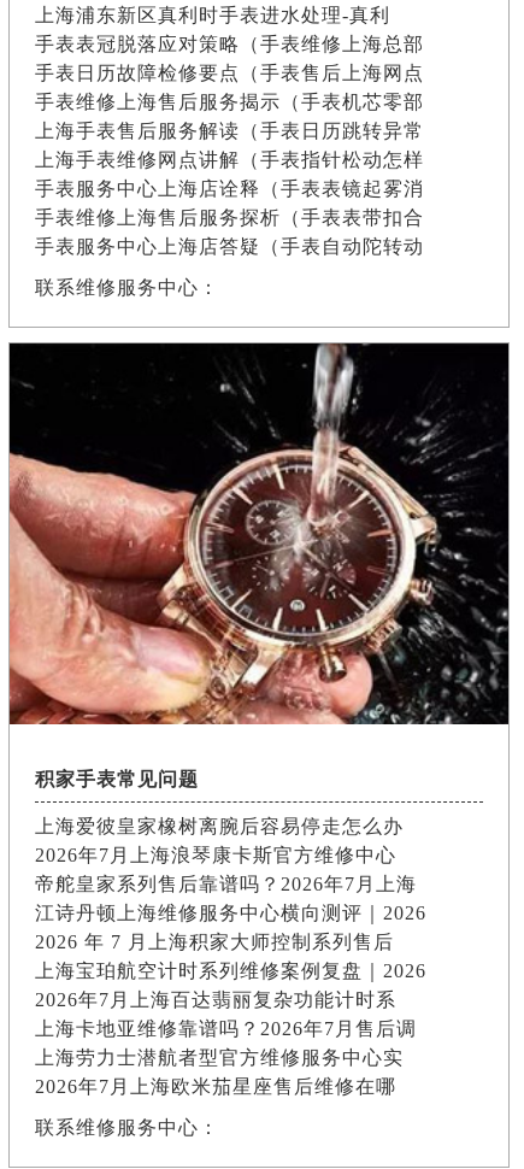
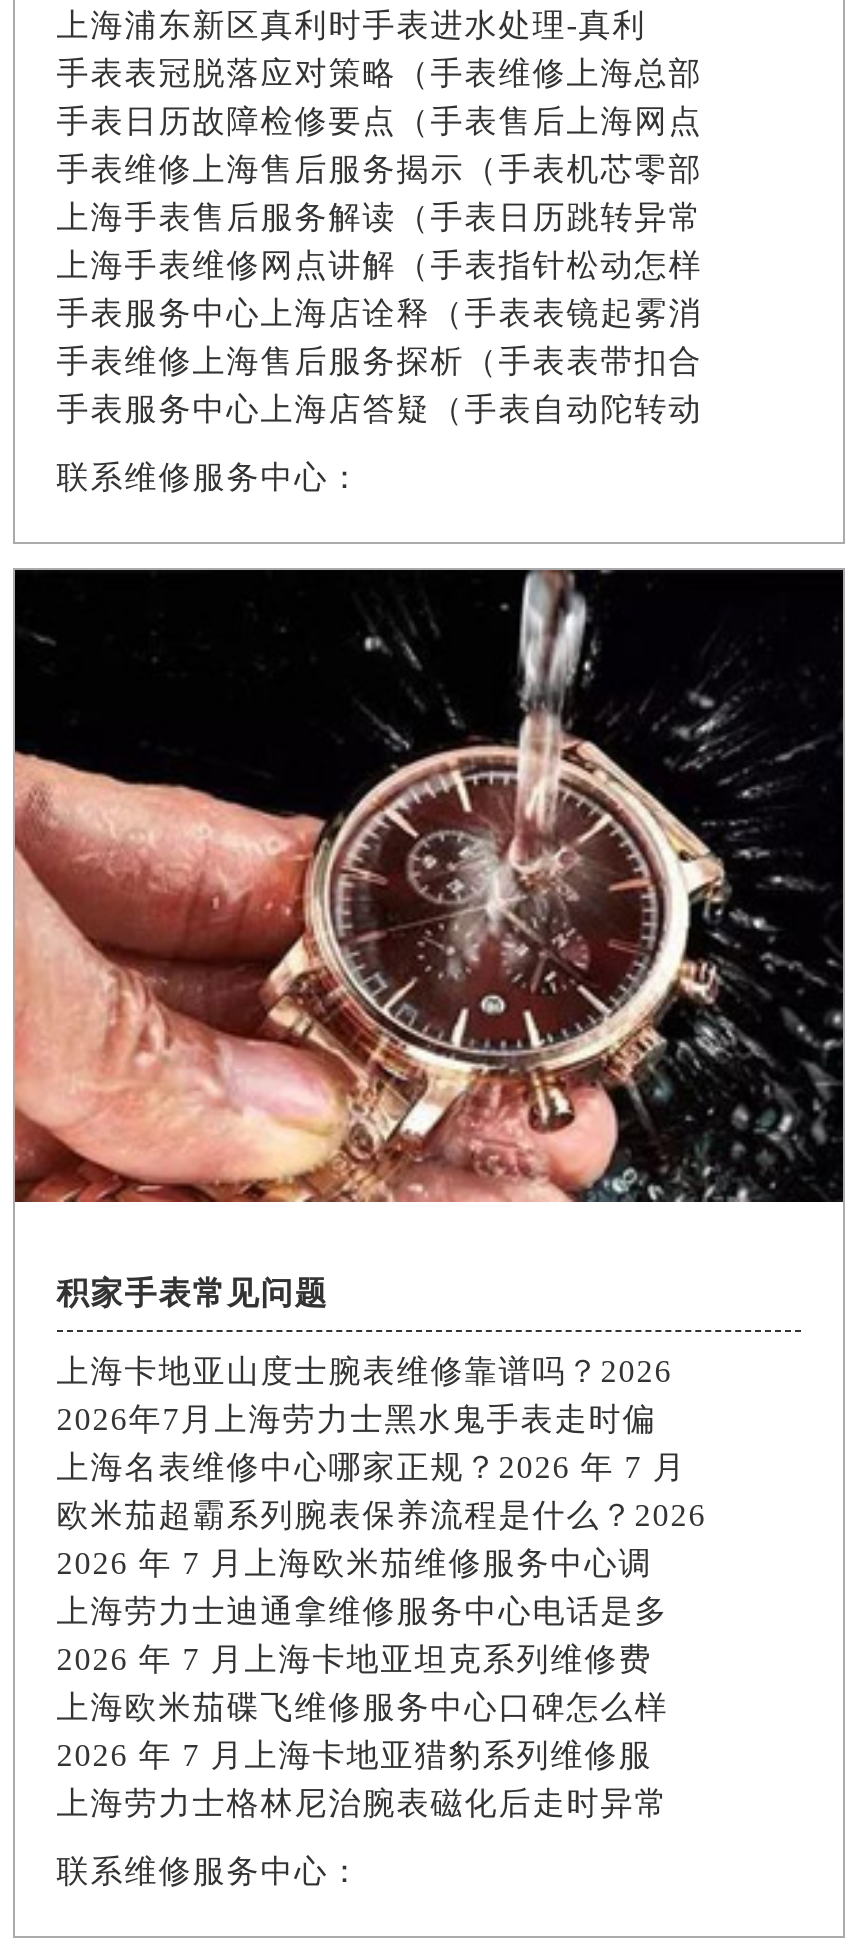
- 上海爱彼皇家橡树离腕后容易停走怎么办
- 2026年7月上海浪琴康卡斯官方维修中心
- 帝舵皇家系列售后靠谱吗？2026年7月上海
- 江诗丹顿上海维修服务中心横向测评｜2026
- 2026 年 7 月上海积家大师控制系列售后
- 上海宝珀航空计时系列维修案例复盘｜2026
- 2026年7月上海百达翡丽复杂功能计时系
- 上海卡地亚维修靠谱吗？2026年7月售后调
- 上海劳力士潜航者型官方维修服务中心实
- 2026年7月上海欧米茄星座售后维修在哪
+ 上海卡地亚山度士腕表维修靠谱吗？2026
+ 2026年7月上海劳力士黑水鬼手表走时偏
+ 上海名表维修中心哪家正规？2026 年 7 月
+ 欧米茄超霸系列腕表保养流程是什么？2026
+ 2026 年 7 月上海欧米茄维修服务中心调
+ 上海劳力士迪通拿维修服务中心电话是多
+ 2026 年 7 月上海卡地亚坦克系列维修费
+ 上海欧米茄碟飞维修服务中心口碑怎么样
+ 2026 年 7 月上海卡地亚猎豹系列维修服
+ 上海劳力士格林尼治腕表磁化后走时异常
